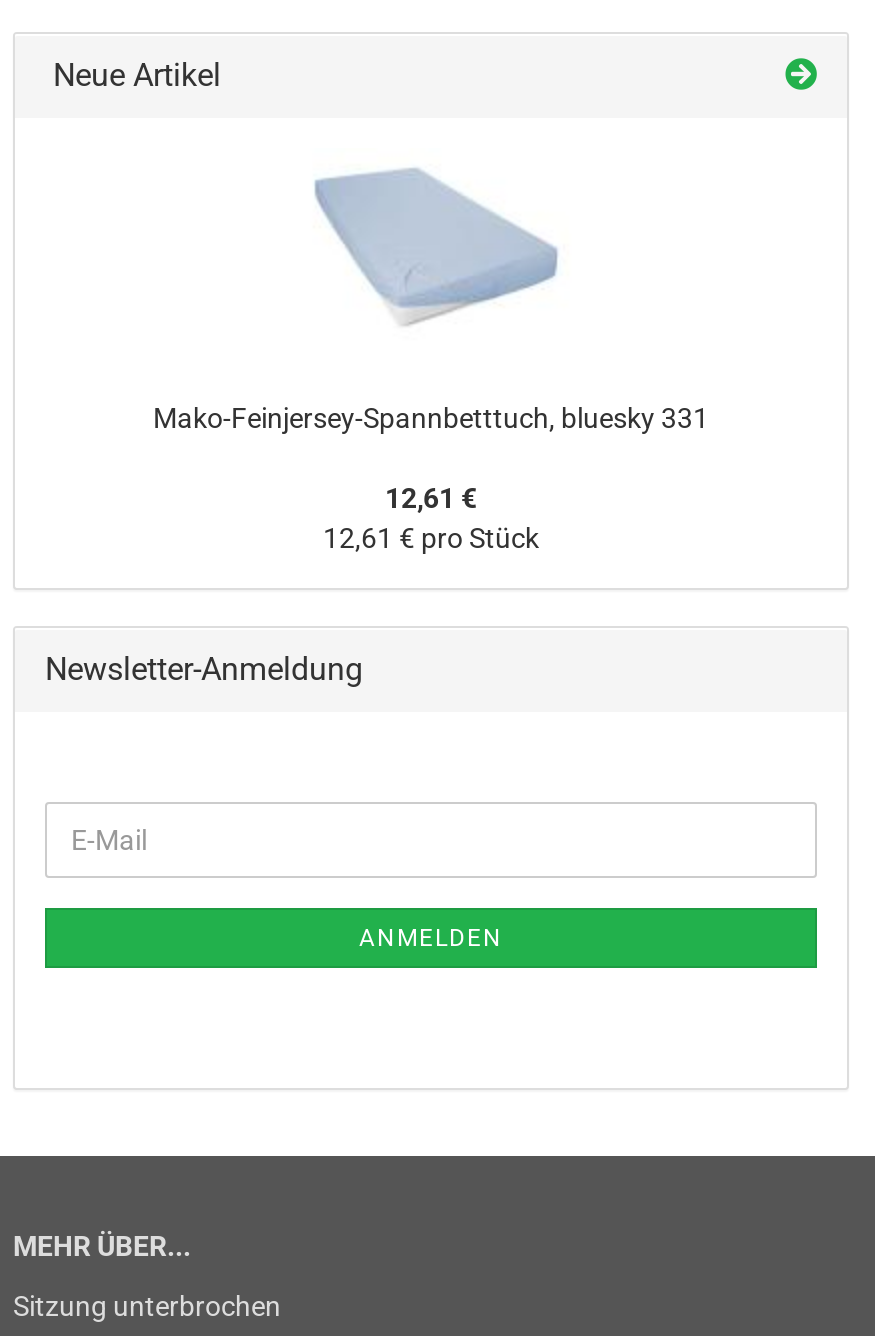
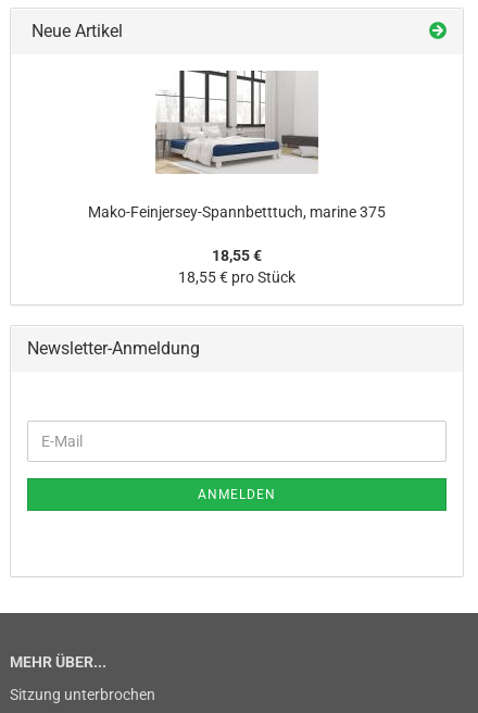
- [image]
- Mako-Feinjersey-Spannbetttuch, bluesky 331
+ [image]
+ Mako-Feinjersey-Spannbetttuch, marine 375

- 12,61 €
+ 18,55 €

- 12,61 € pro Stück
+ 18,55 € pro Stück
